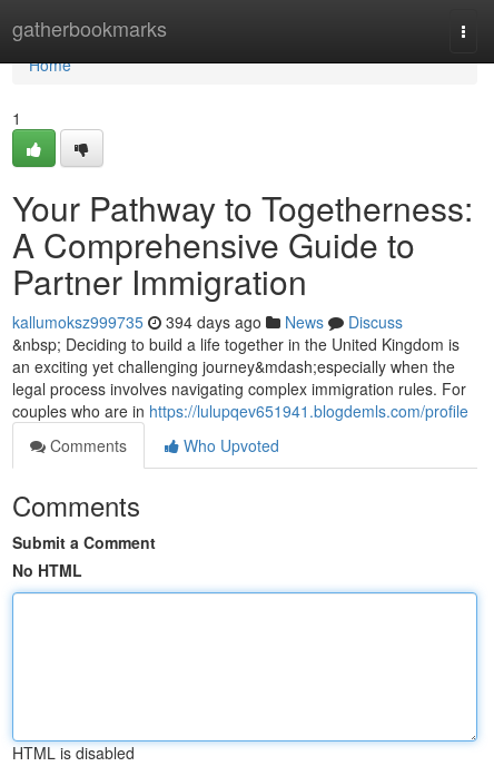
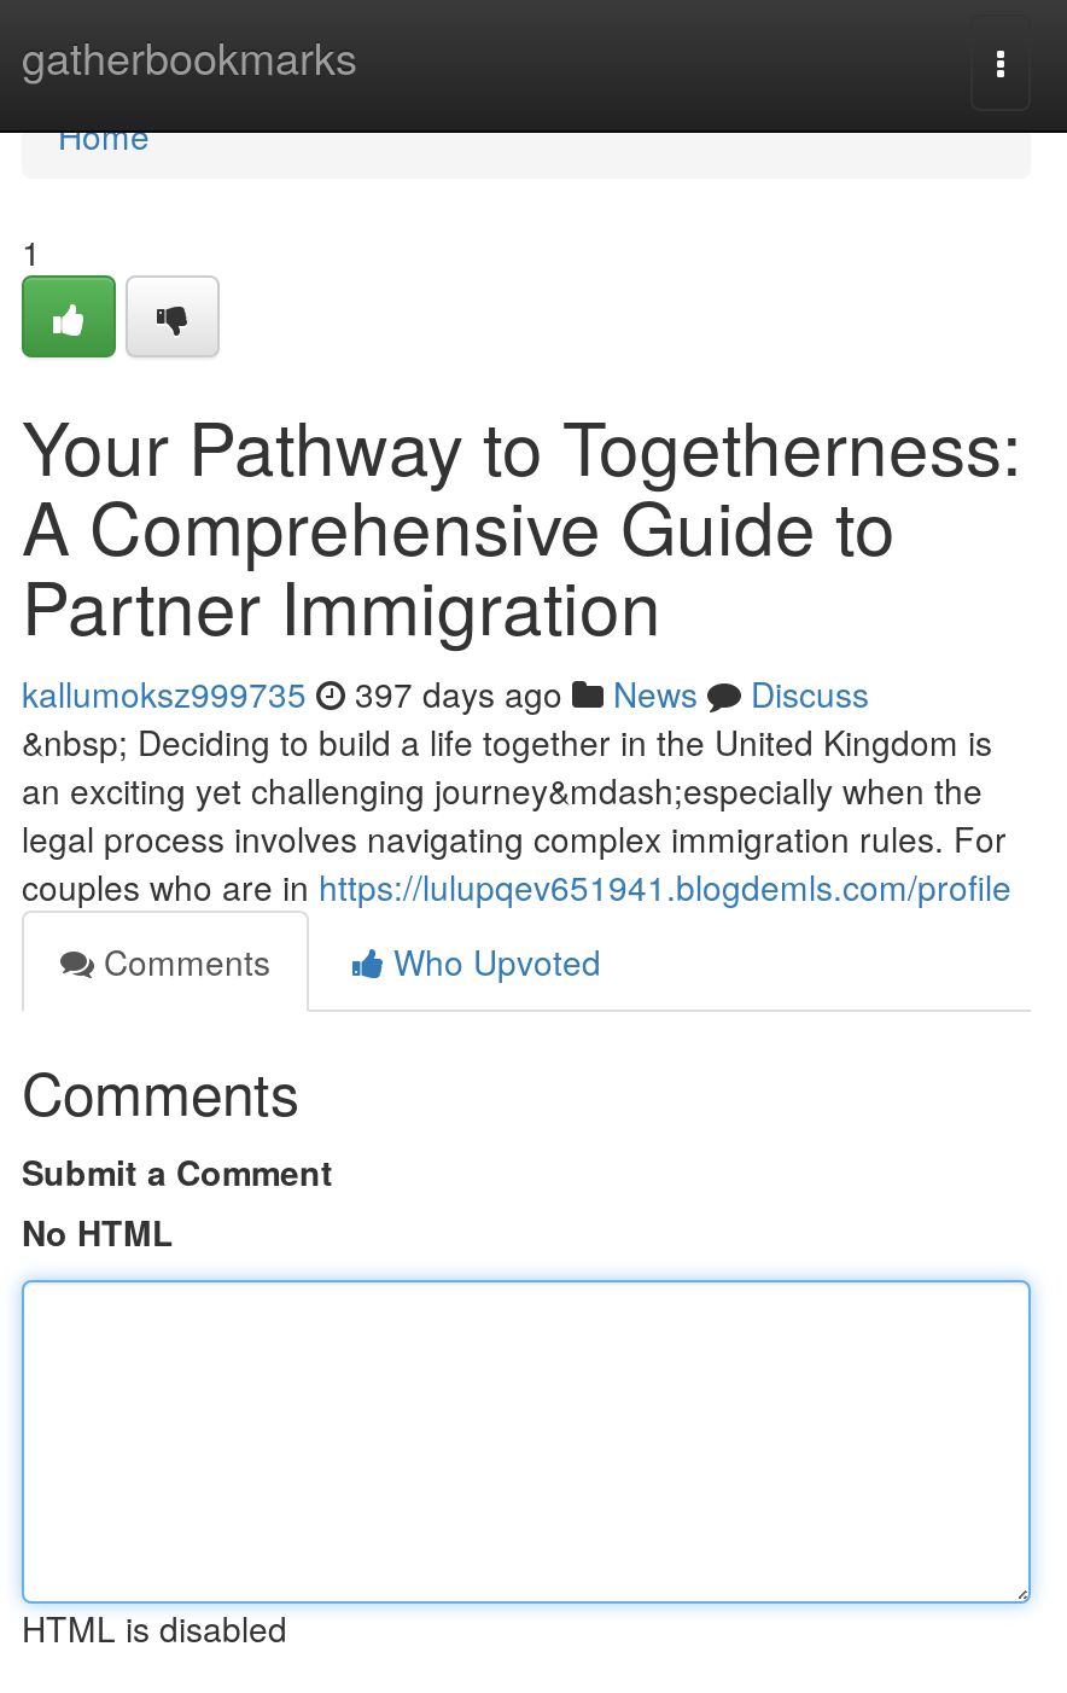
- kallumoksz999735 394 days ago News Discuss
+ kallumoksz999735 397 days ago News Discuss
